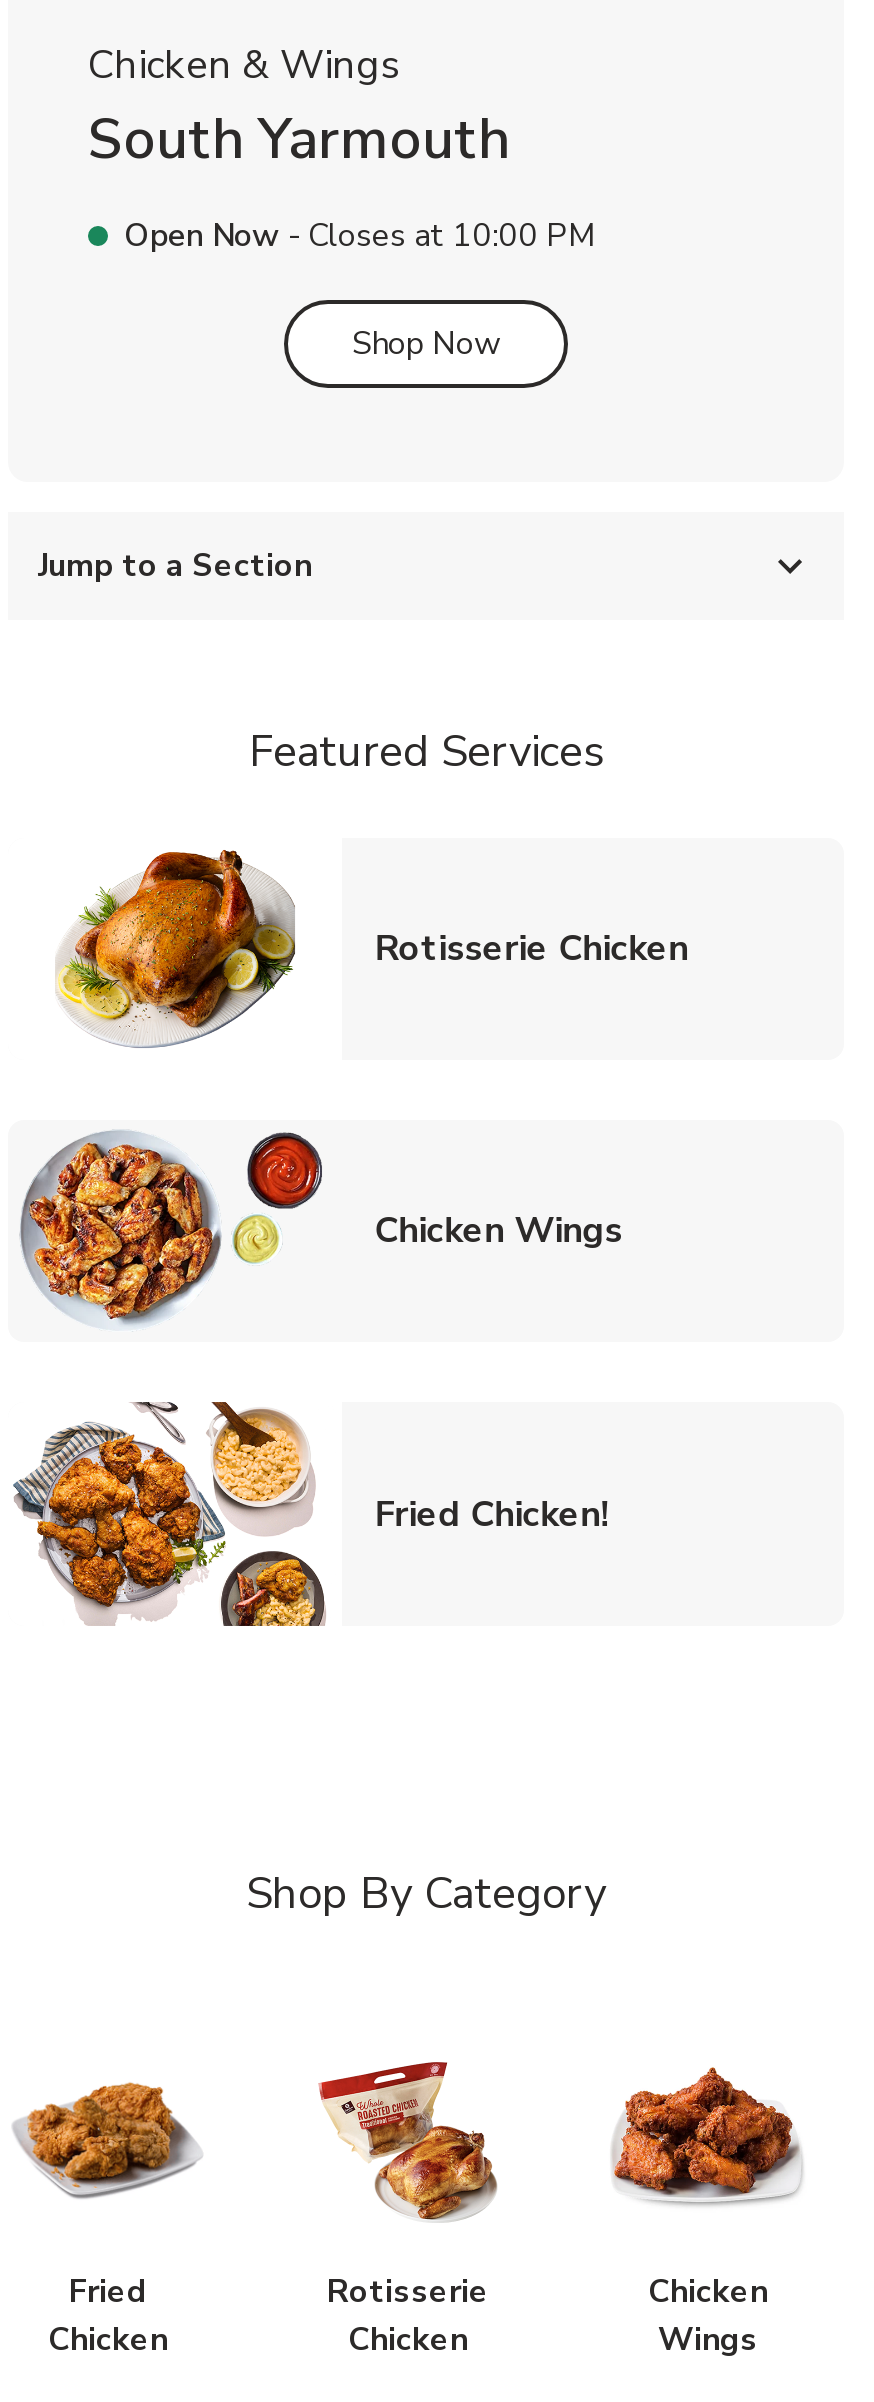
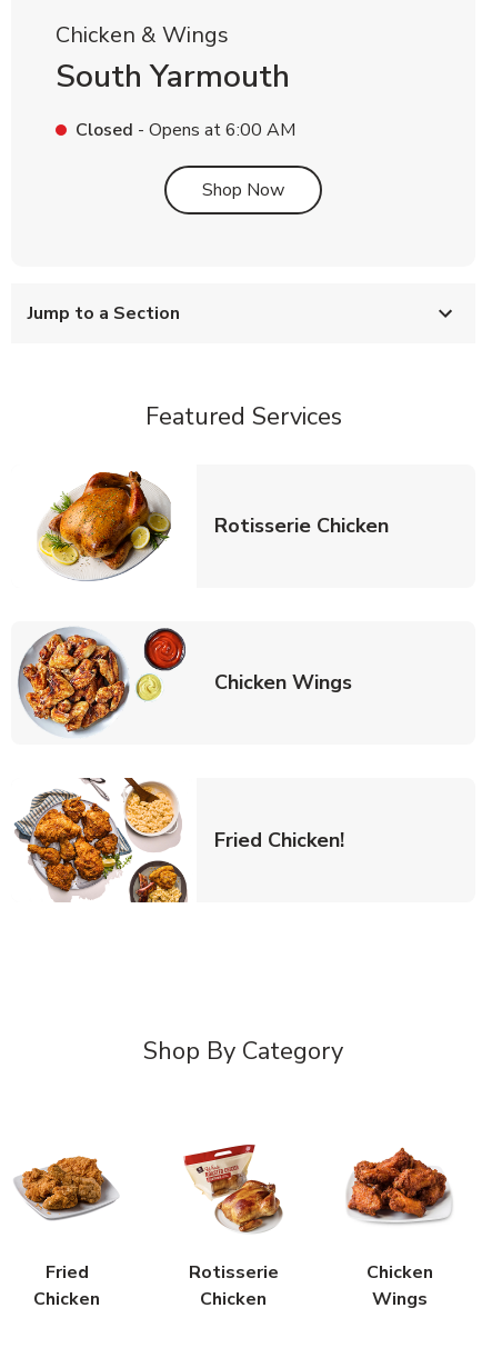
- Open Now - Closes at 10:00 PM
+ Closed - Opens at 6:00 AM
